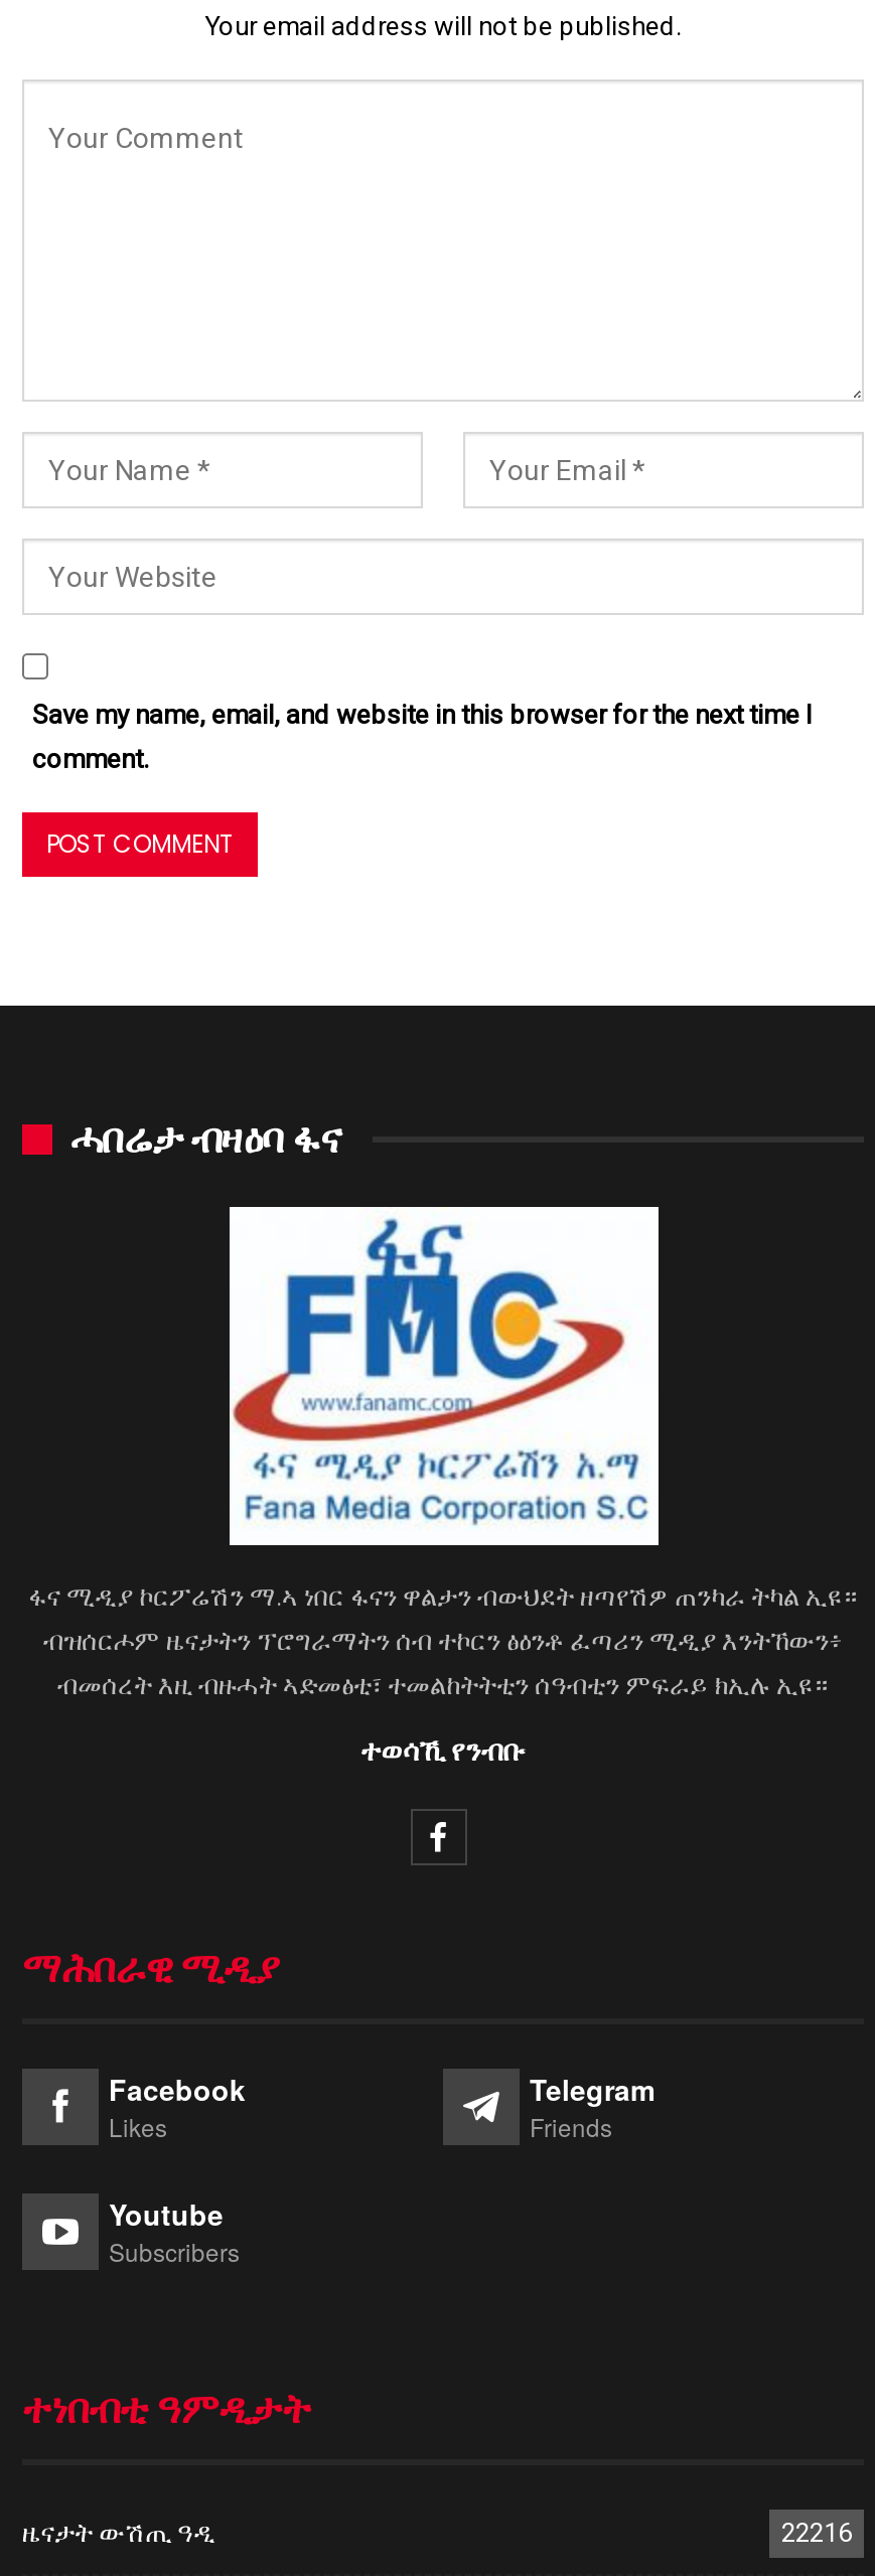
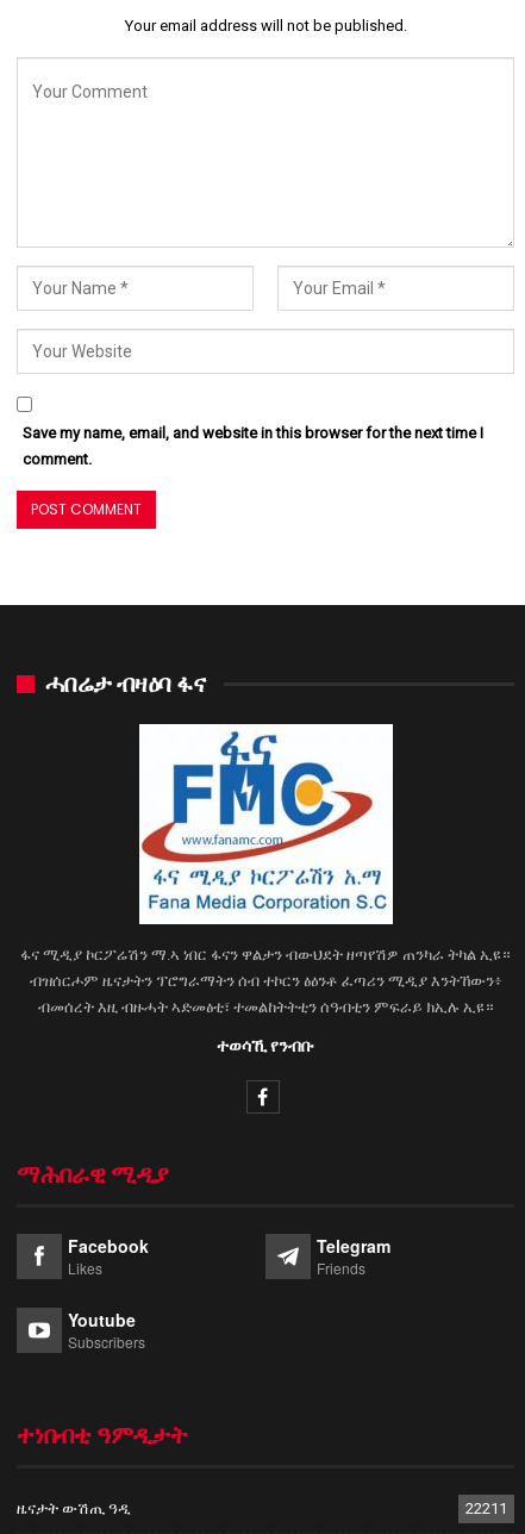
- 22216
+ 22211
